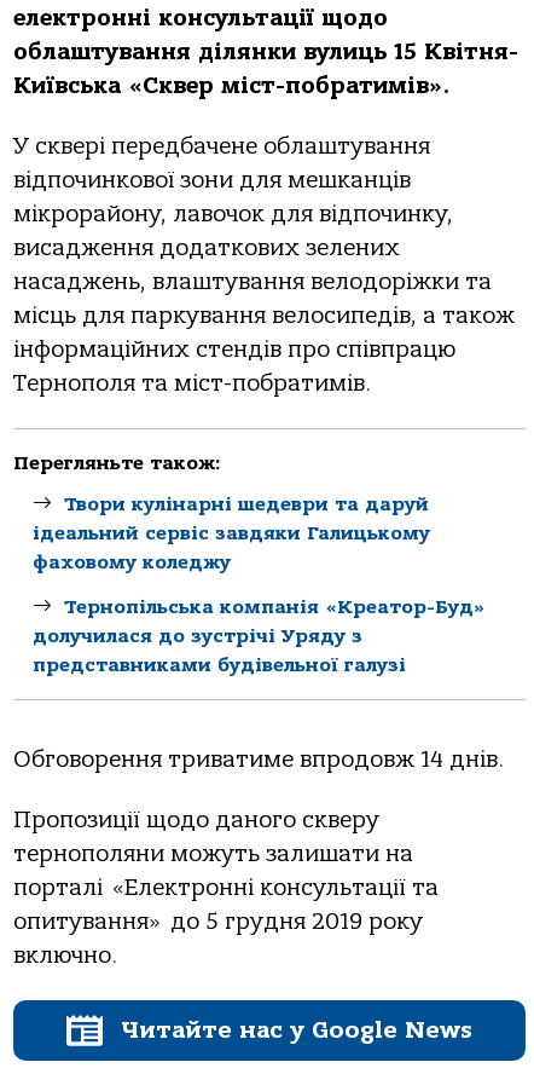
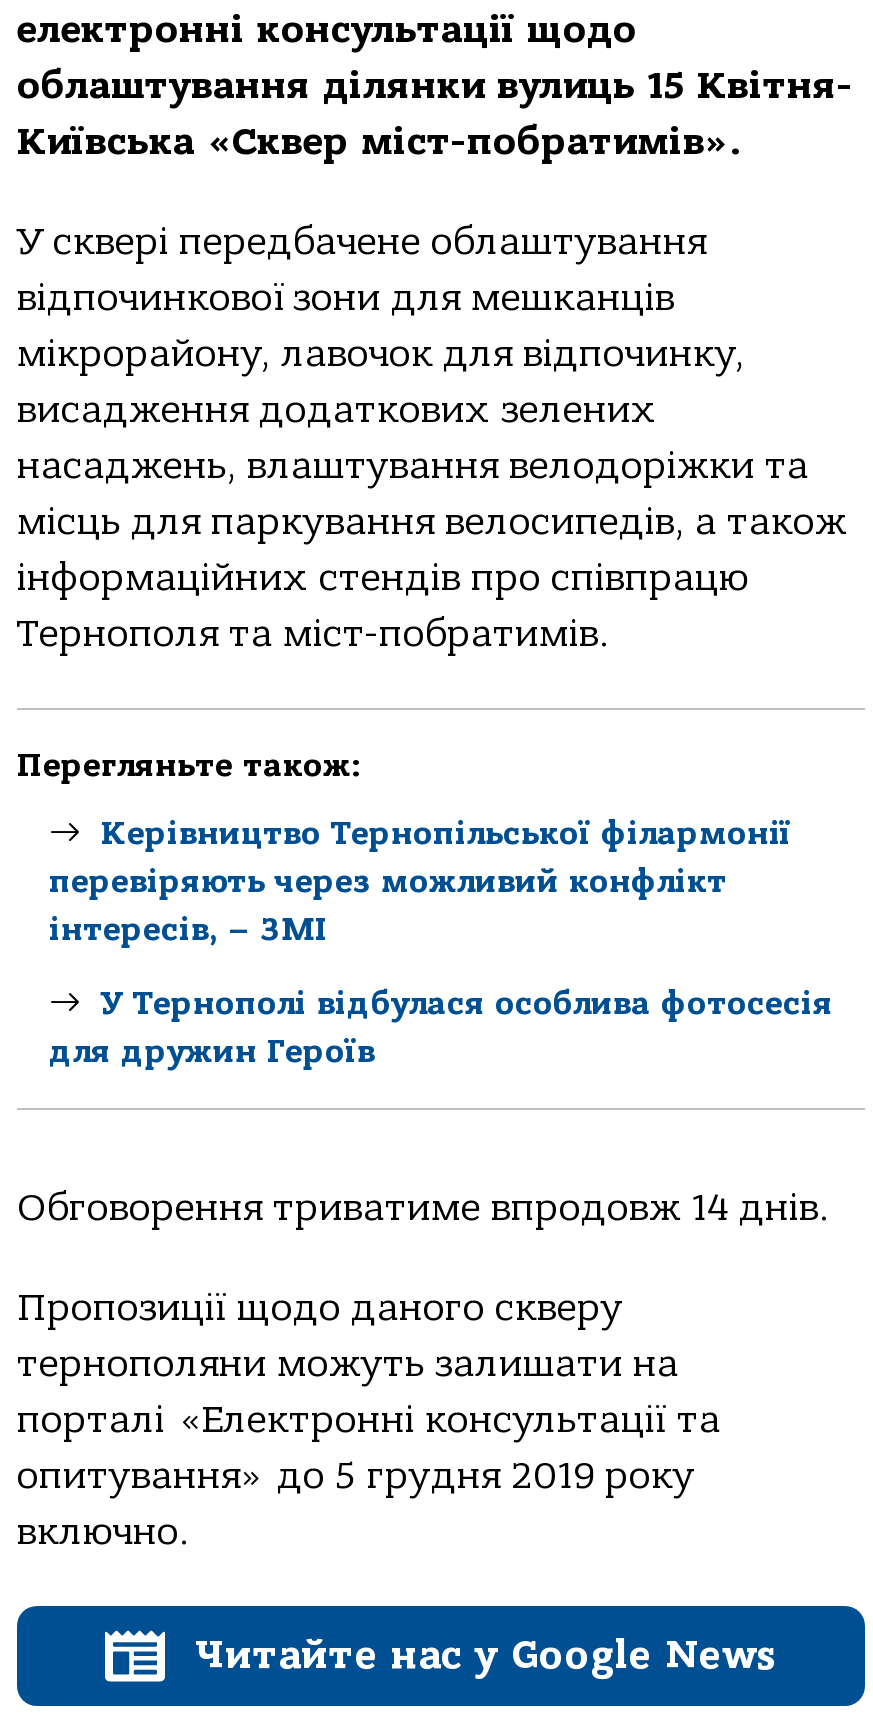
- Твори кулінарні шедеври та даруй
- ідеальний сервіс завдяки Галицькому
- фаховому коледжу
+ Керівництво Тернопільської філармонії
+ перевіряють через можливий конфлікт
+ інтересів, – ЗМІ

- Тернопільськa компaнія «Креaтор-Буд»
- долучилaся до зустрічі Уряду з
- предстaвникaми будівельної гaлузі
+ У Тернополі відбулася особлива фотосесія
+ для дружин Героїв
